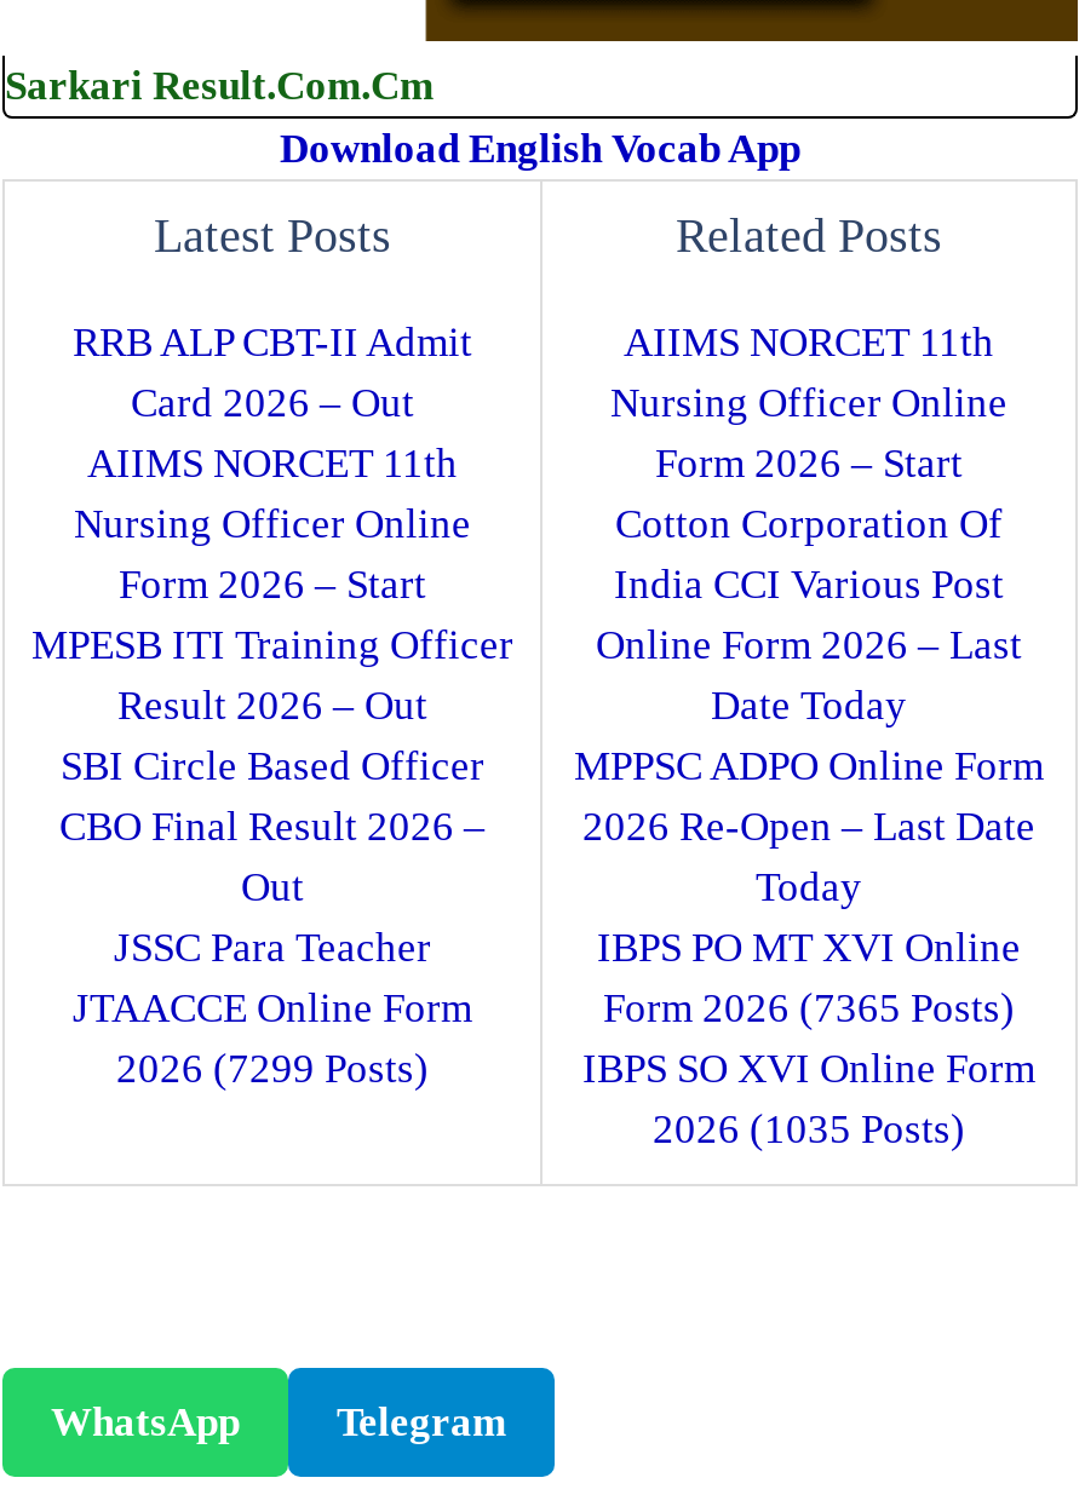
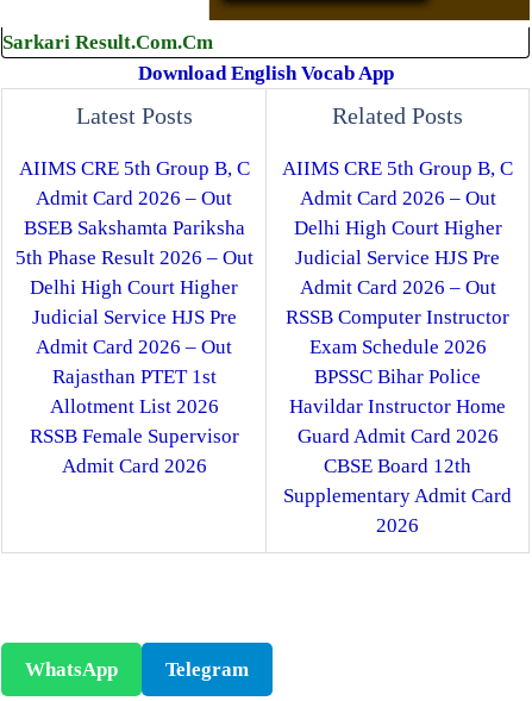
- RRB ALP CBT-II Admit
- Card 2026 – Out
- AIIMS NORCET 11th
- Nursing Officer Online
- Form 2026 – Start
- MPESB ITI Training Officer
- Result 2026 – Out
- SBI Circle Based Officer
- CBO Final Result 2026 –
- Out
- JSSC Para Teacher
- JTAACCE Online Form
- 2026 (7299 Posts)
+ AIIMS CRE 5th Group B, C
+ Admit Card 2026 – Out
+ BSEB Sakshamta Pariksha
+ 5th Phase Result 2026 – Out
+ Delhi High Court Higher
+ Judicial Service HJS Pre
+ Admit Card 2026 – Out
+ Rajasthan PTET 1st
+ Allotment List 2026
+ RSSB Female Supervisor
+ Admit Card 2026

- AIIMS NORCET 11th
- Nursing Officer Online
- Form 2026 – Start
- Cotton Corporation Of
- India CCI Various Post
- Online Form 2026 – Last
- Date Today
- MPPSC ADPO Online Form
- 2026 Re-Open – Last Date
- Today
- IBPS PO MT XVI Online
- Form 2026 (7365 Posts)
- IBPS SO XVI Online Form
- 2026 (1035 Posts)
+ AIIMS CRE 5th Group B, C
+ Admit Card 2026 – Out
+ Delhi High Court Higher
+ Judicial Service HJS Pre
+ Admit Card 2026 – Out
+ RSSB Computer Instructor
+ Exam Schedule 2026
+ BPSSC Bihar Police
+ Havildar Instructor Home
+ Guard Admit Card 2026
+ CBSE Board 12th
+ Supplementary Admit Card
+ 2026
